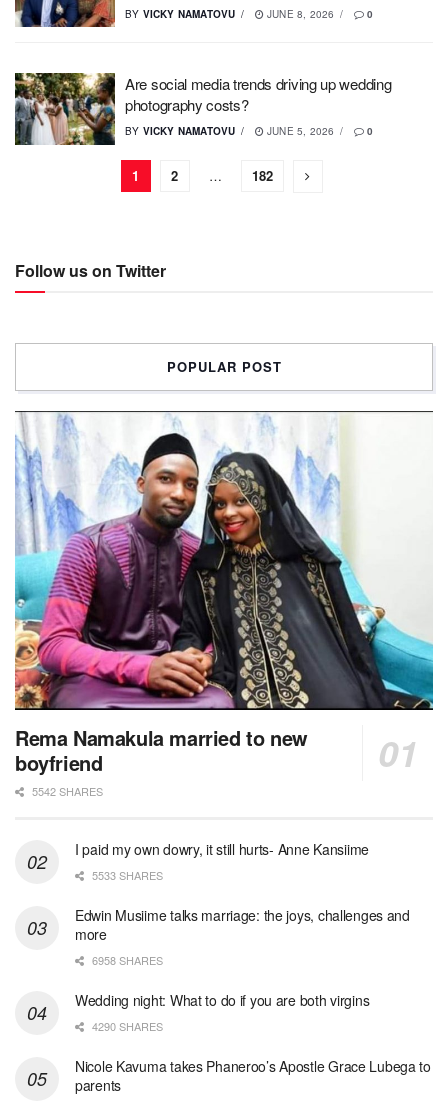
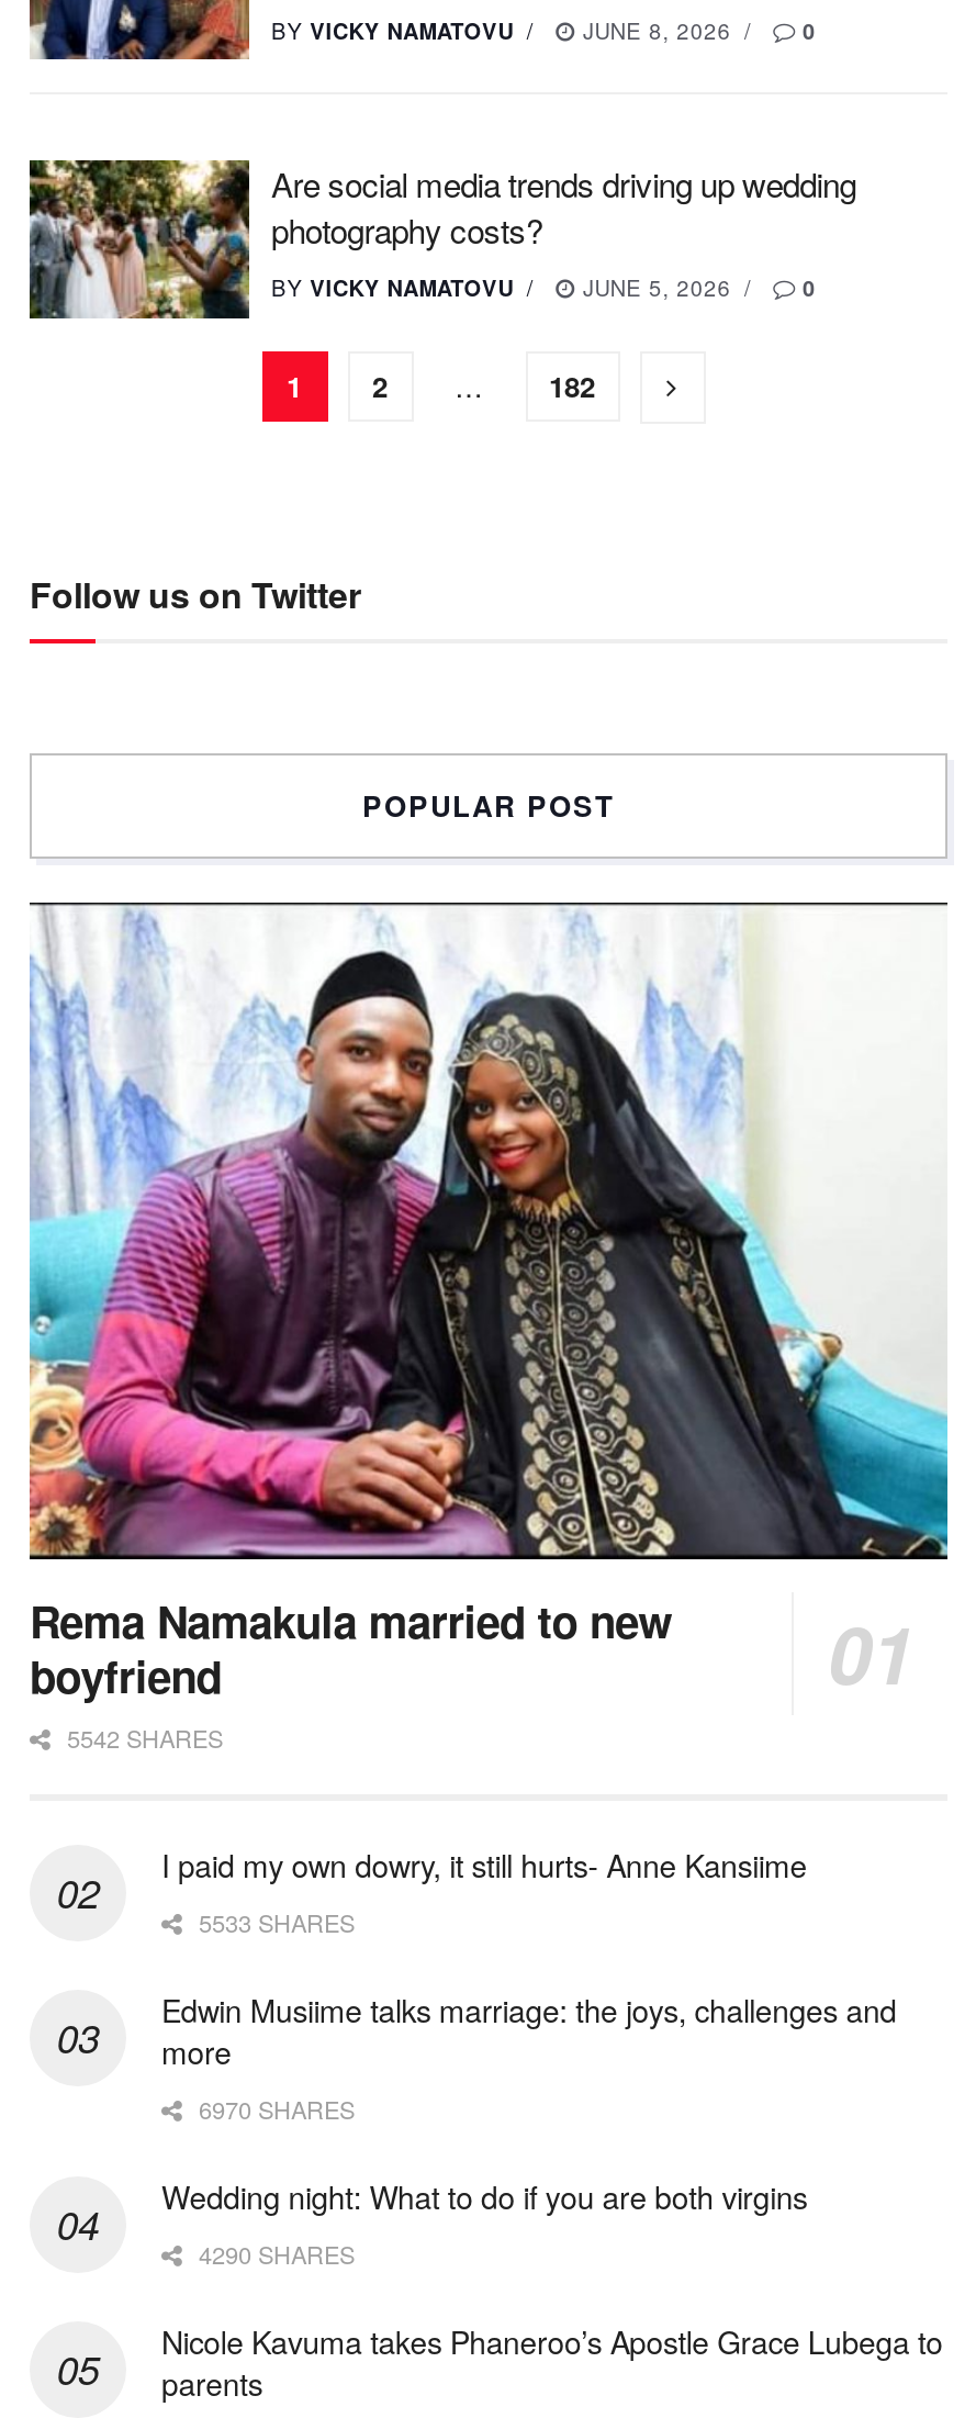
- 6958 SHARES
+ 6970 SHARES
